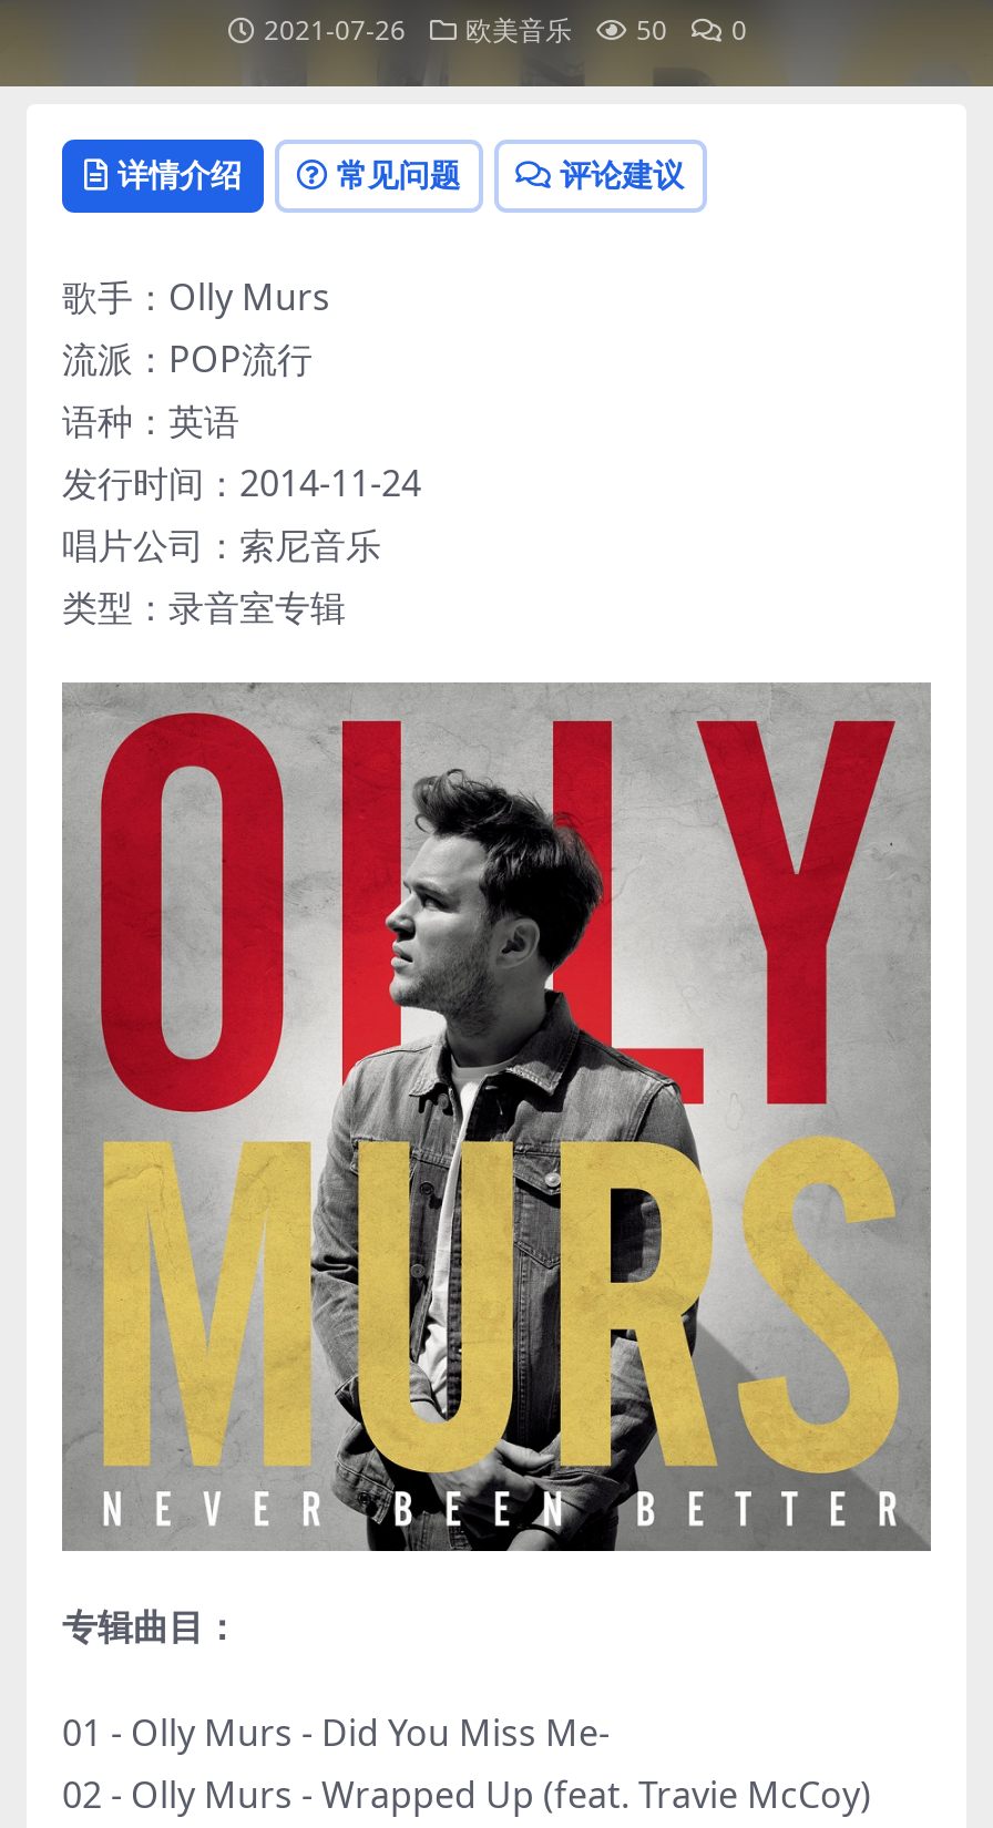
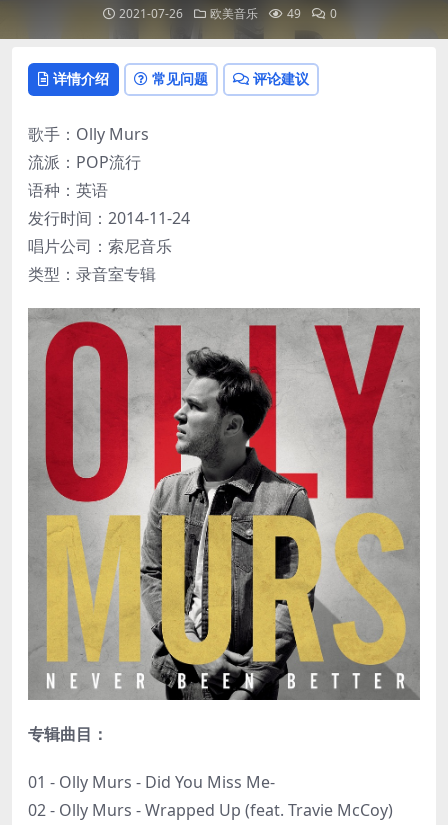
- 2021-07-26 欧美音乐 50 0
+ 2021-07-26 欧美音乐 49 0
